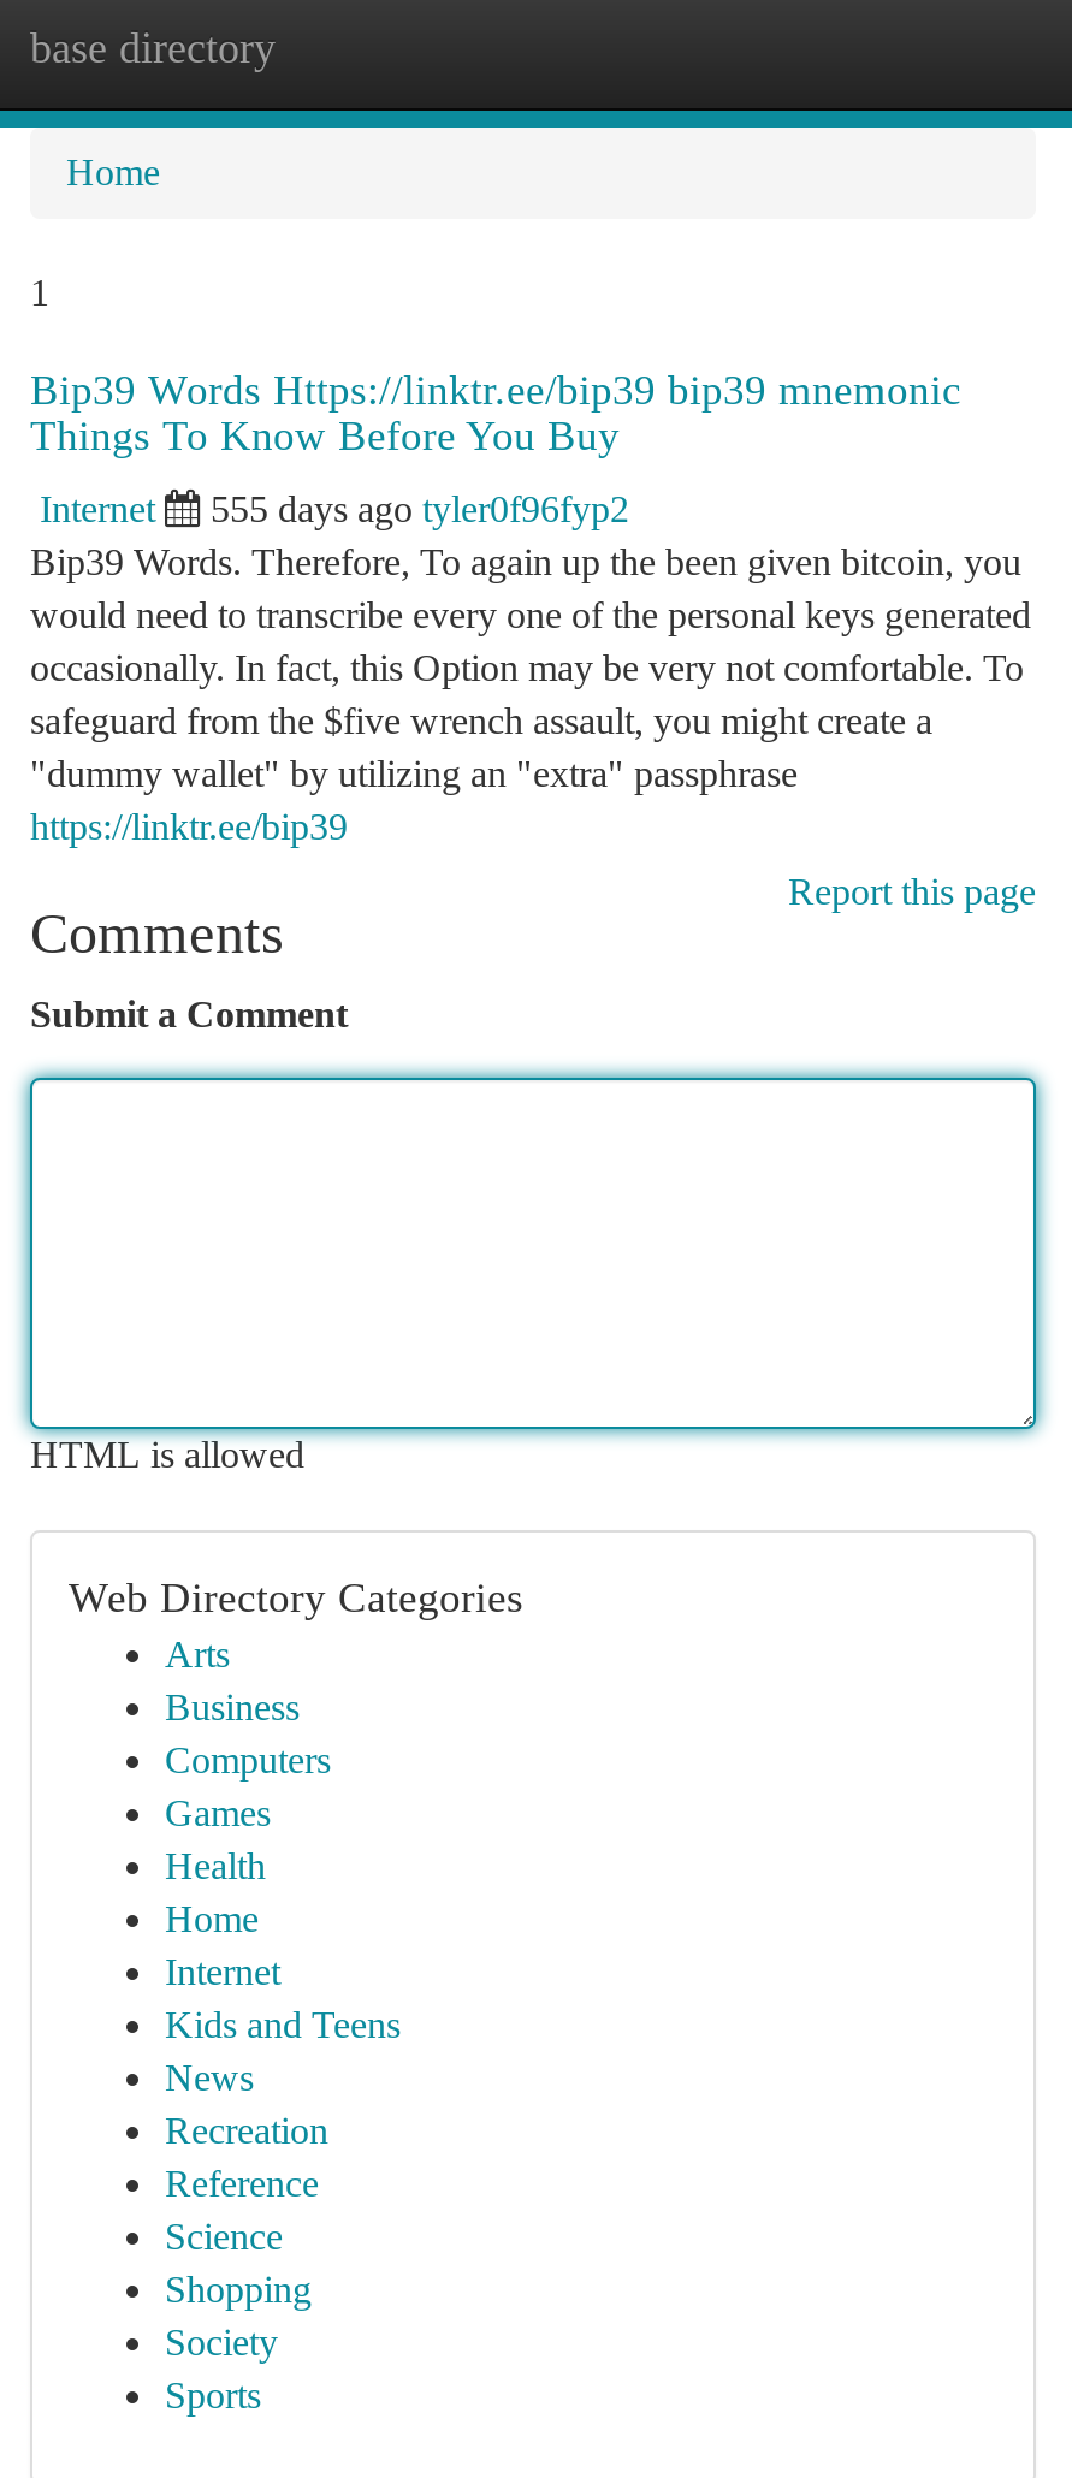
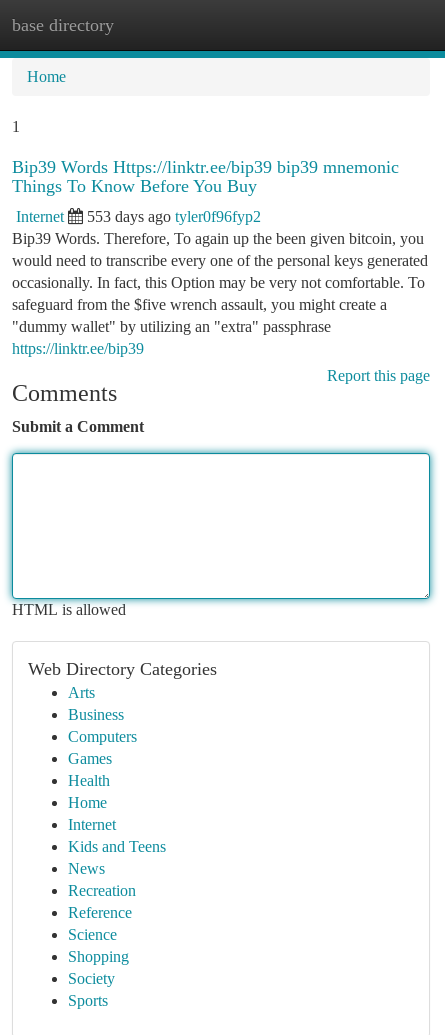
- 555 days ago tyler0f96fyp2
+ 553 days ago tyler0f96fyp2
